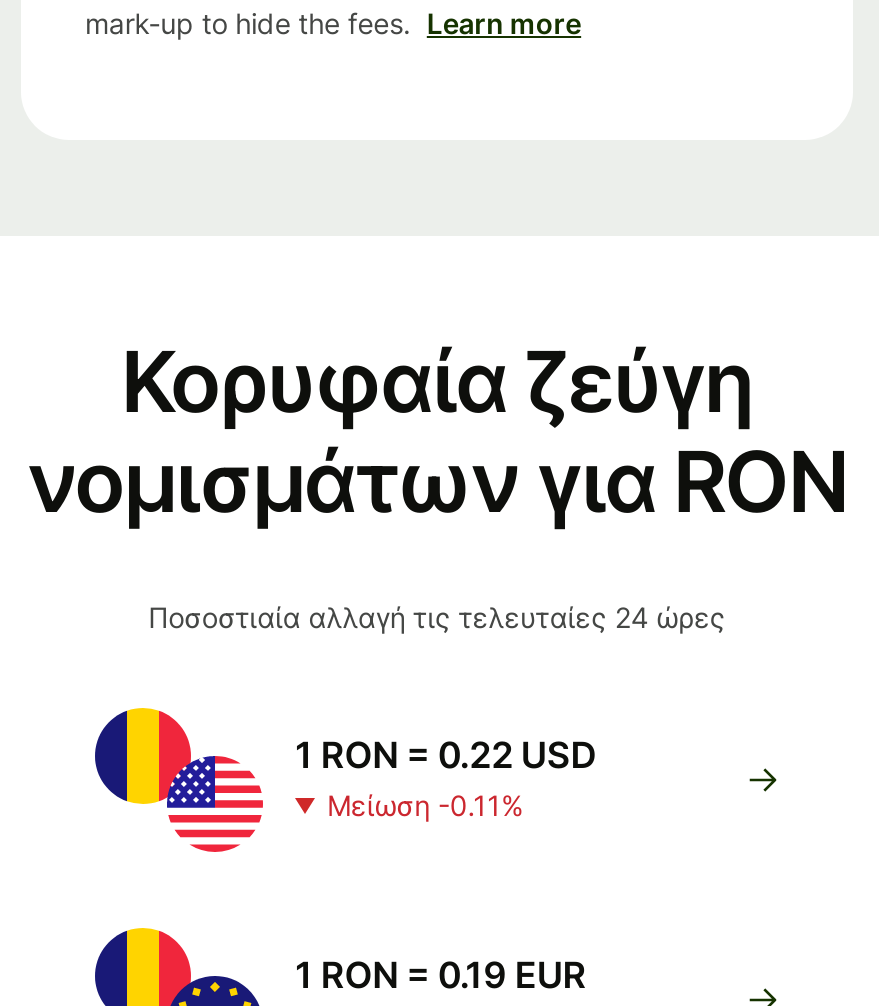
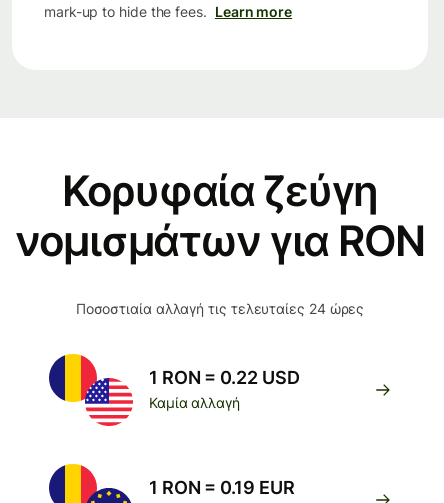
- Μείωση -0.11%
+ Καμία αλλαγή
